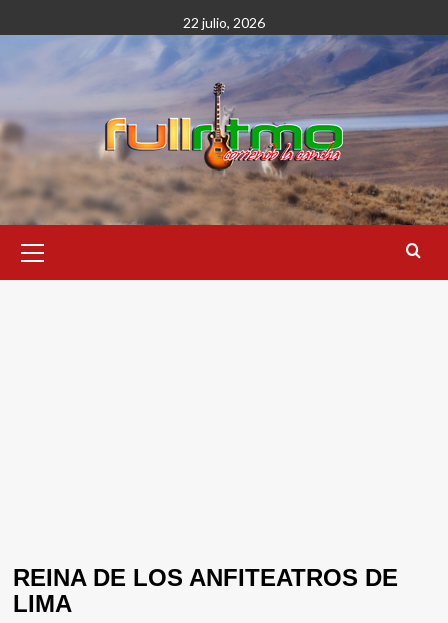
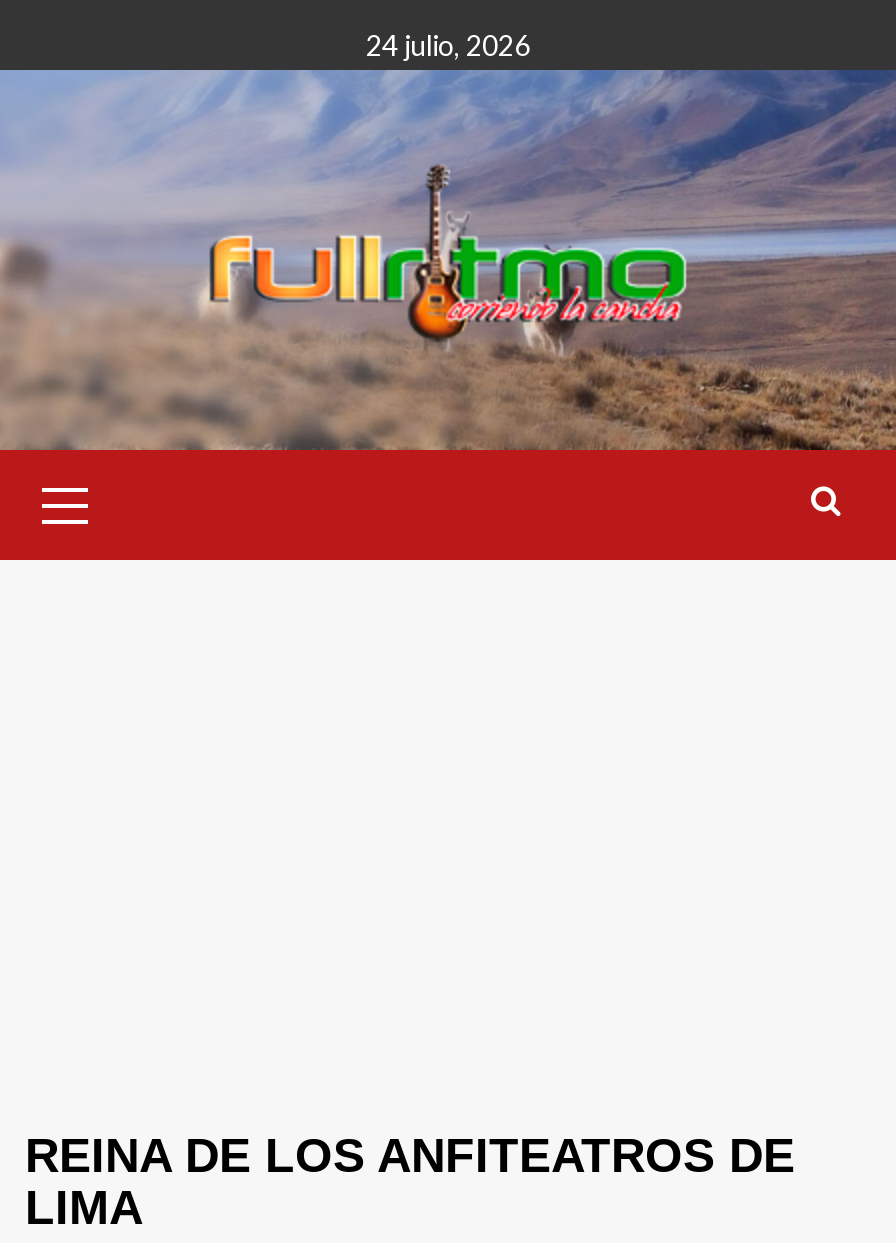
- 22 julio, 2026
+ 24 julio, 2026
